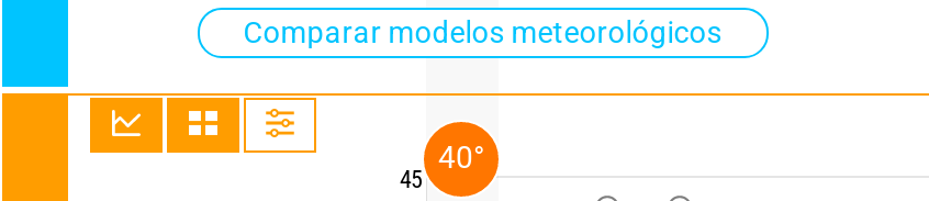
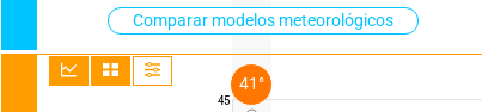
- 40°
+ 41°
